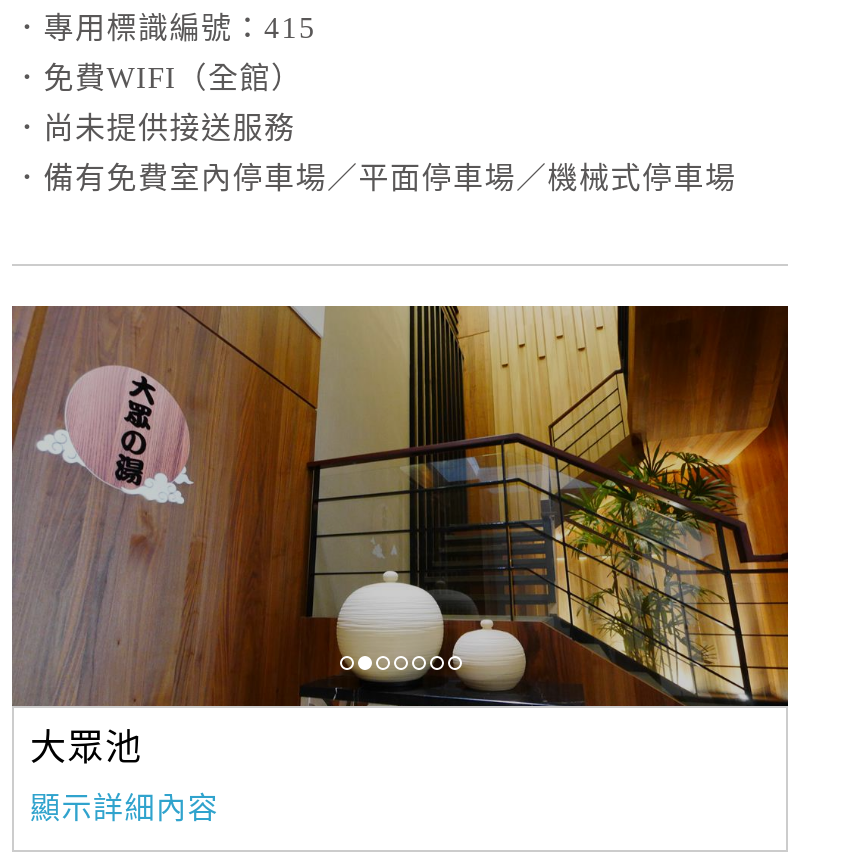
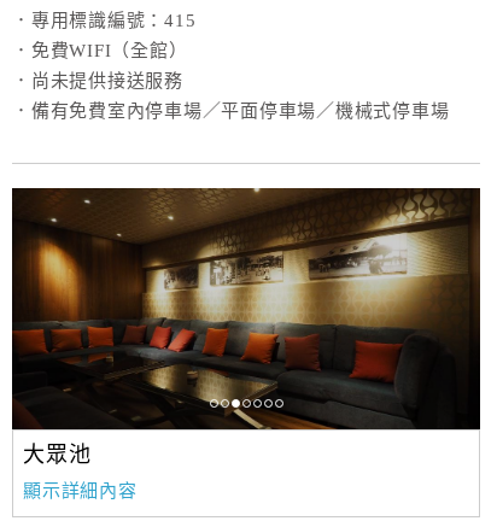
- [image]
+ [image]
